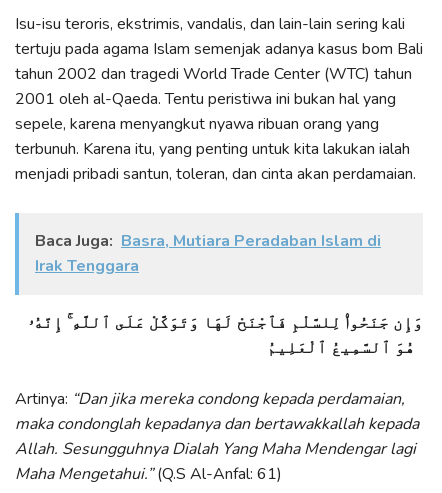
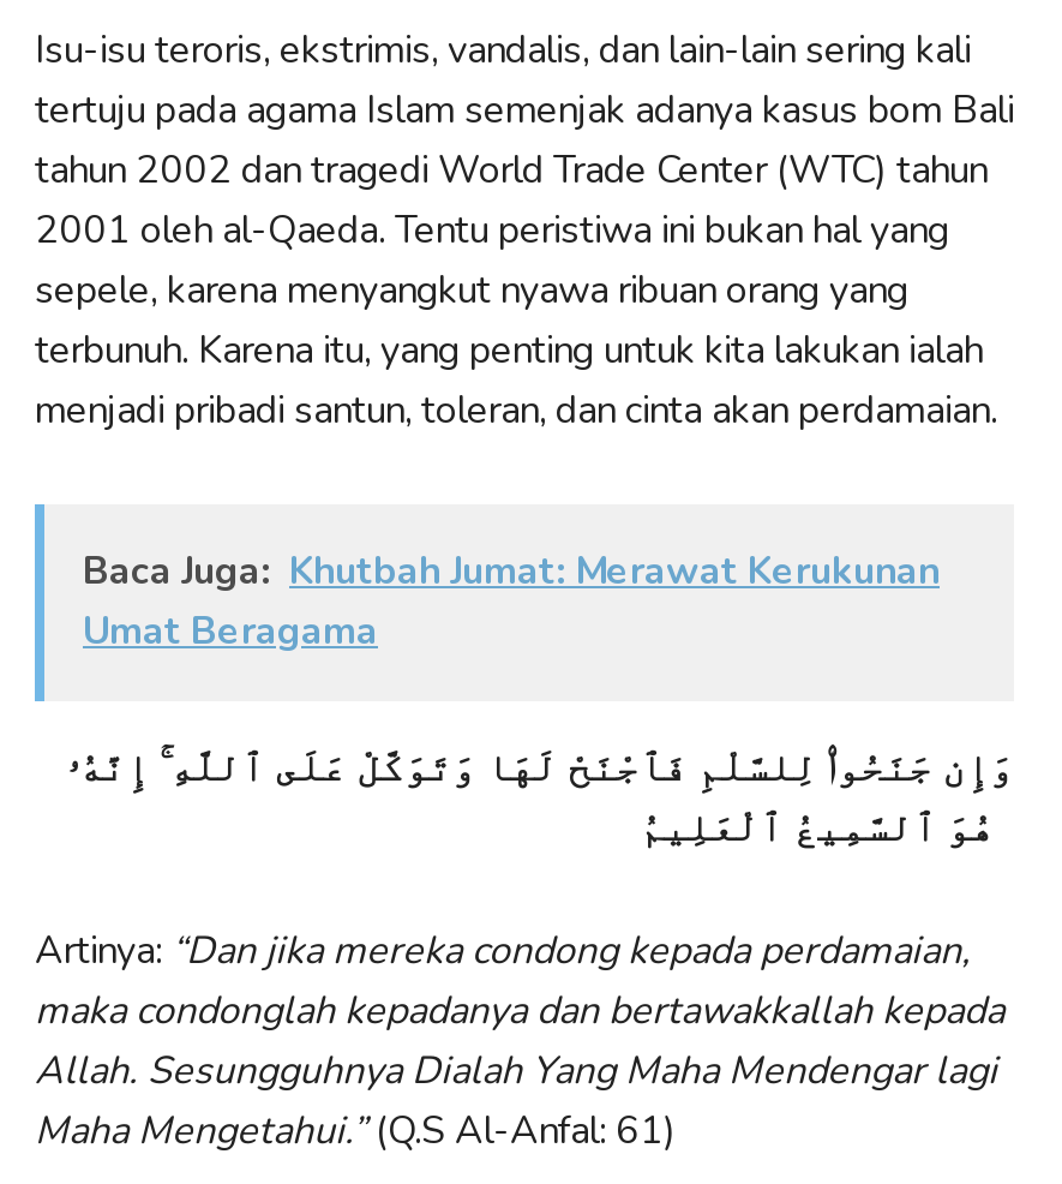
- Baca Juga: Basra, Mutiara Peradaban Islam di
- Irak Tenggara
+ Baca Juga: Khutbah Jumat: Merawat Kerukunan
+ Umat Beragama
